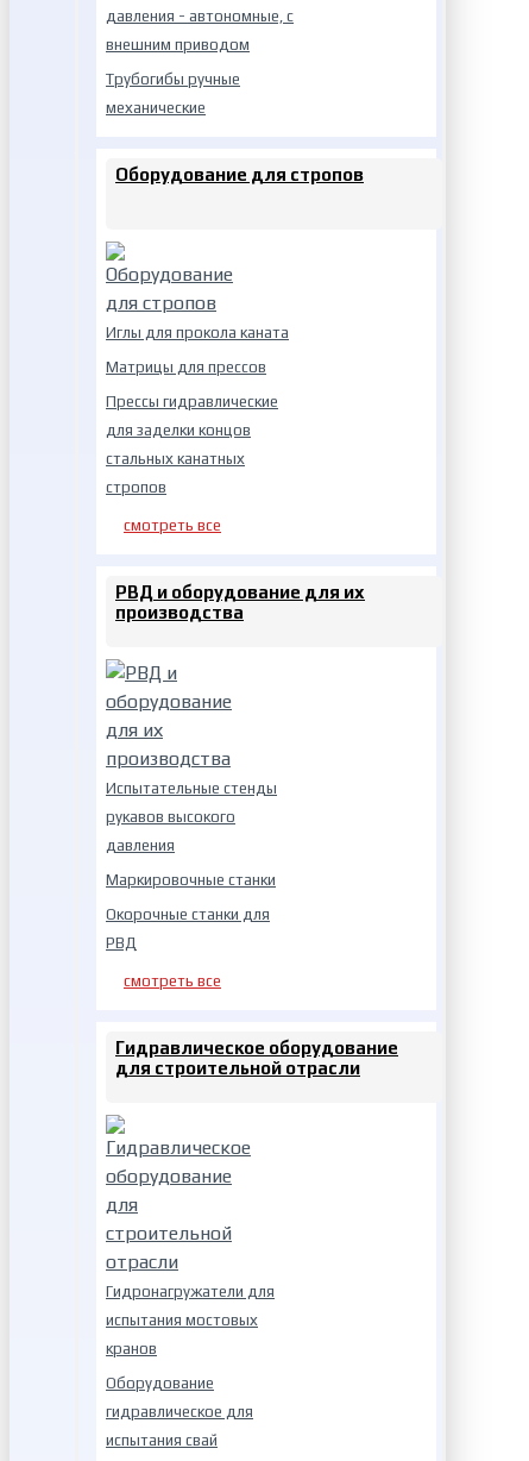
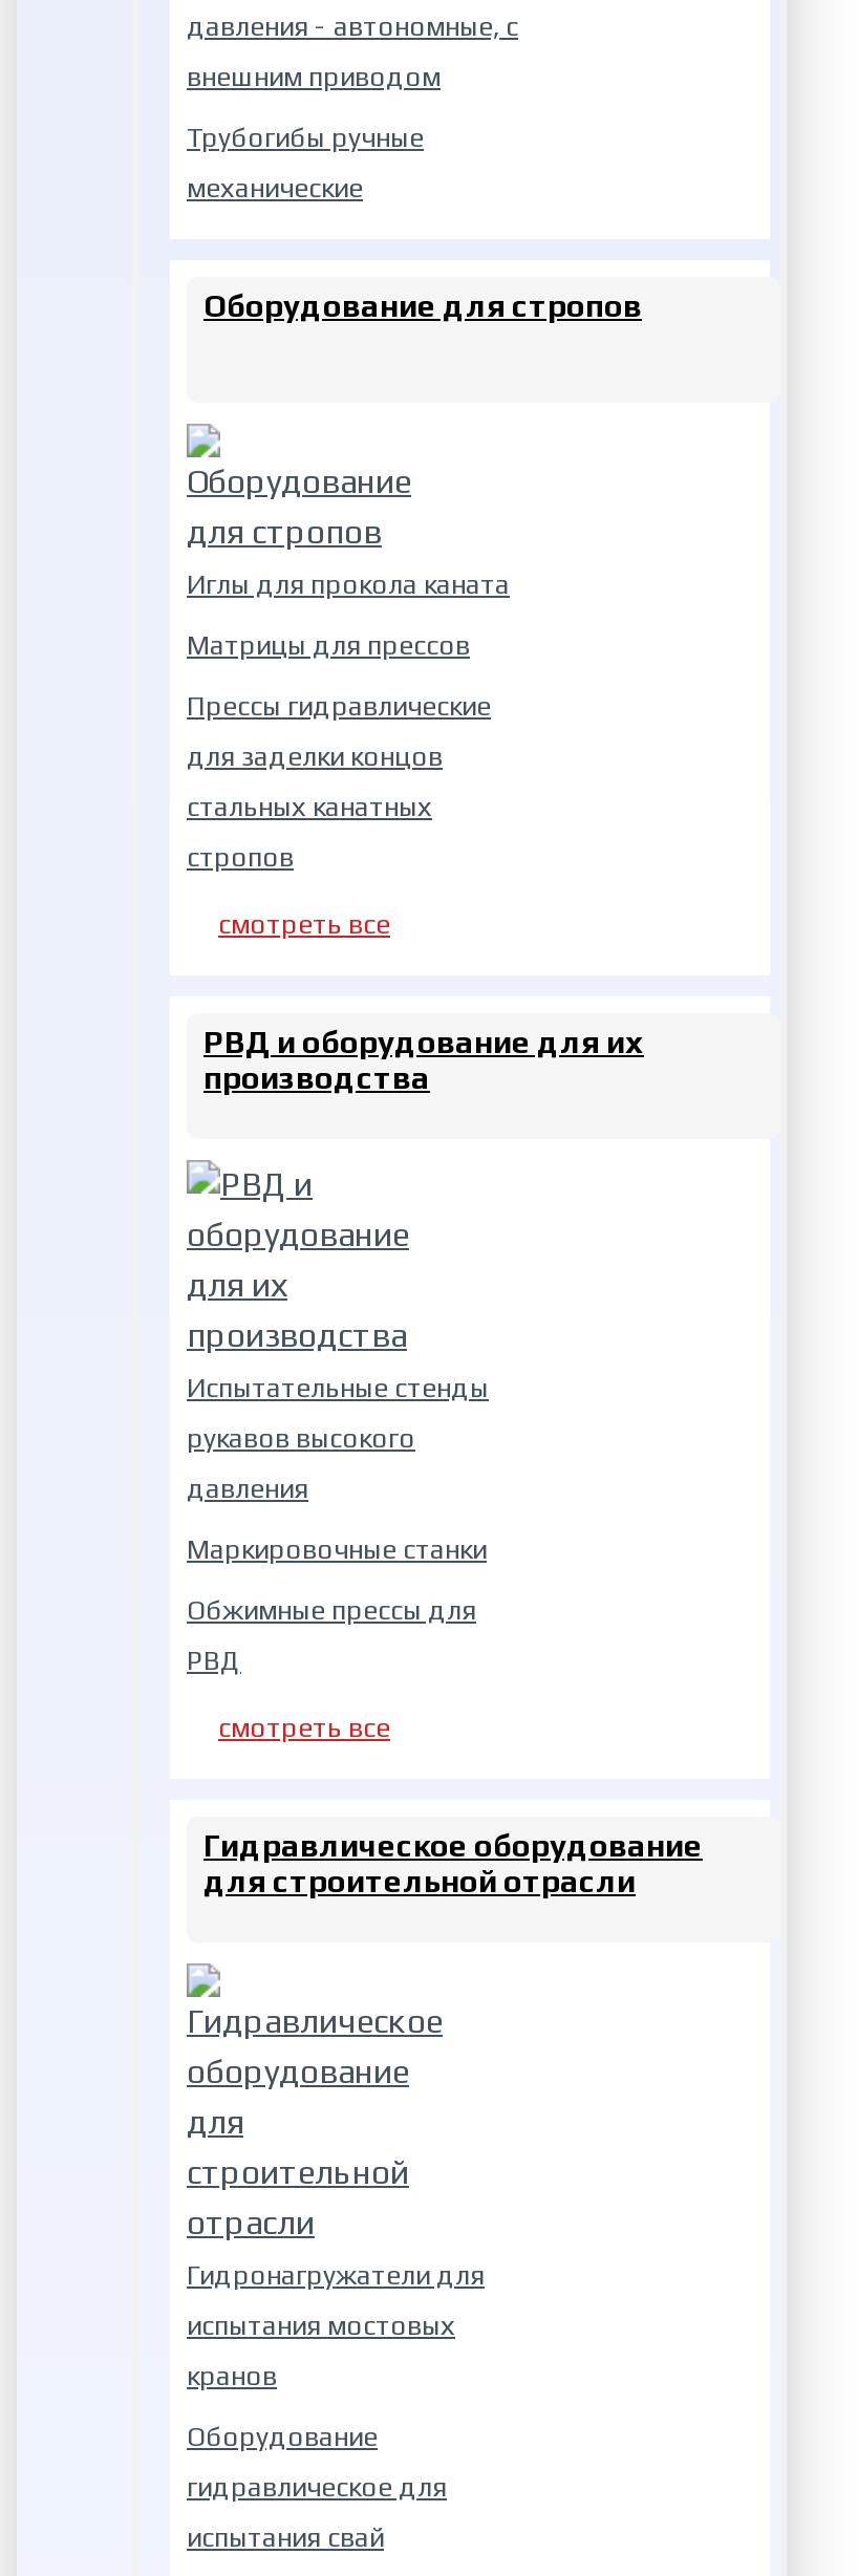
- Окорочные станки для
+ Обжимные прессы для
